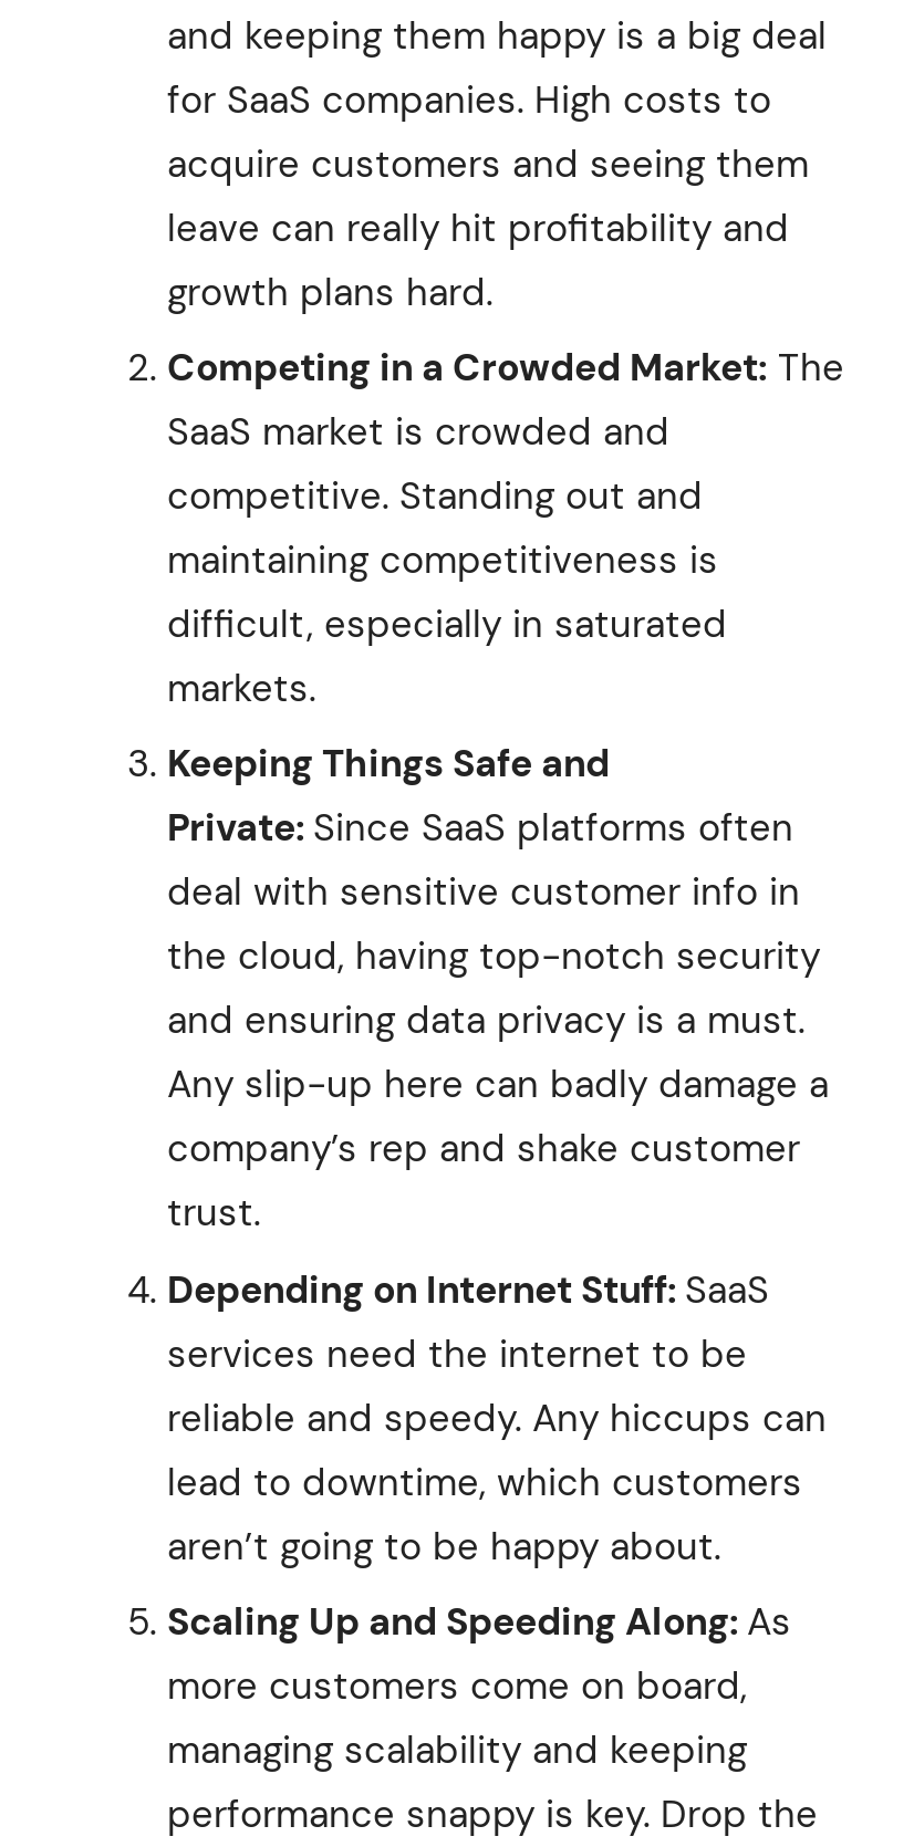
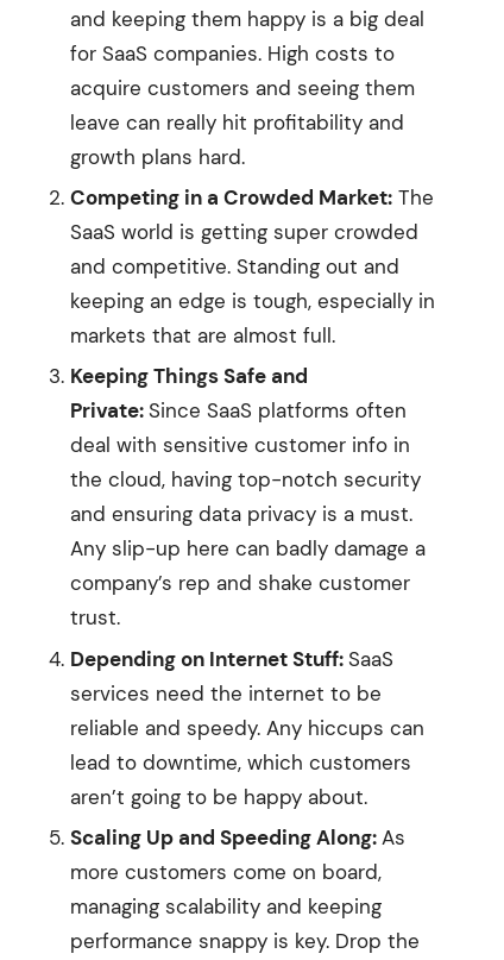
- SaaS market is crowded and
- competitive. Standing out and
- maintaining competitiveness is
- difficult, especially in saturated
- markets.
+ SaaS world is getting super crowded
+ and competitive. Standing out and
+ keeping an edge is tough, especially in
+ markets that are almost full.
